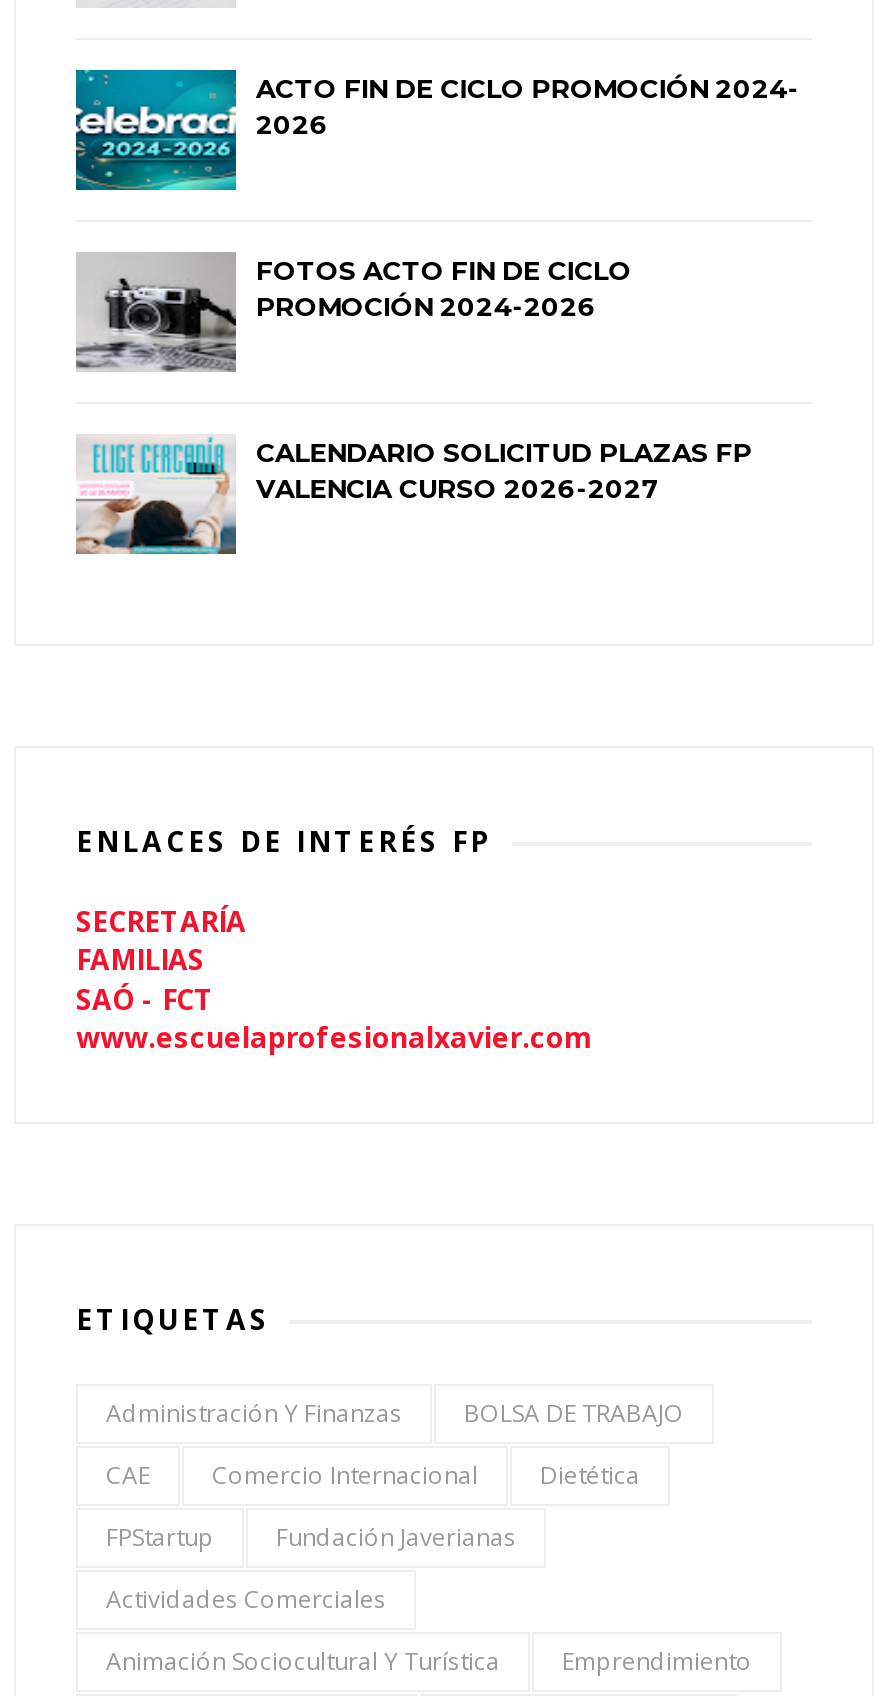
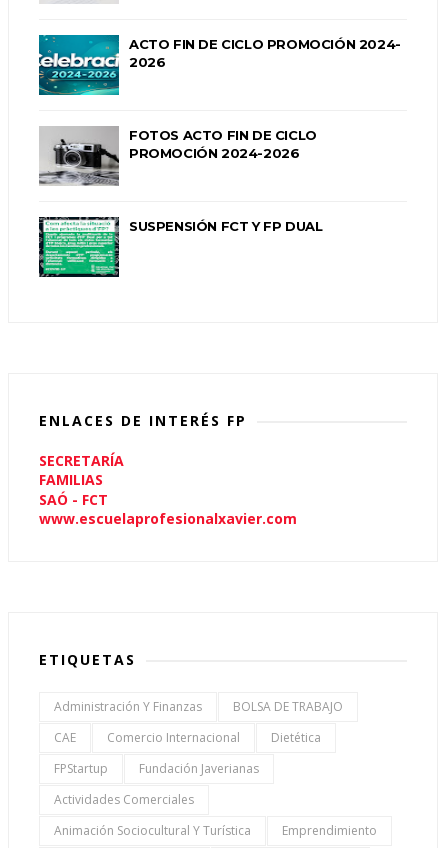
- [image]
- CALENDARIO SOLICITUD PLAZAS FP
- VALENCIA CURSO 2026-2027
+ [image]
+ SUSPENSIÓN FCT Y FP DUAL
